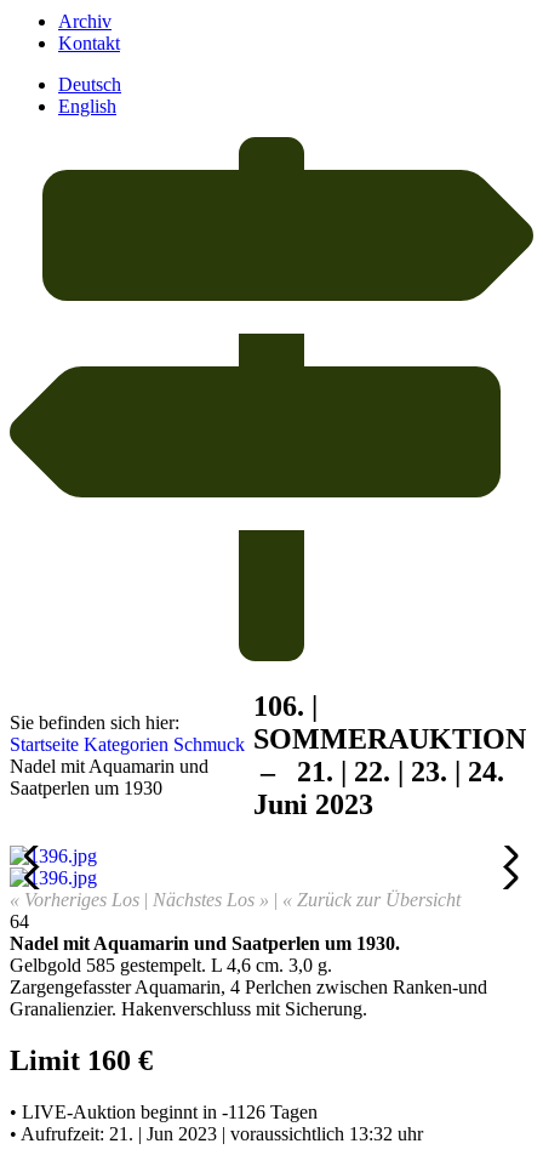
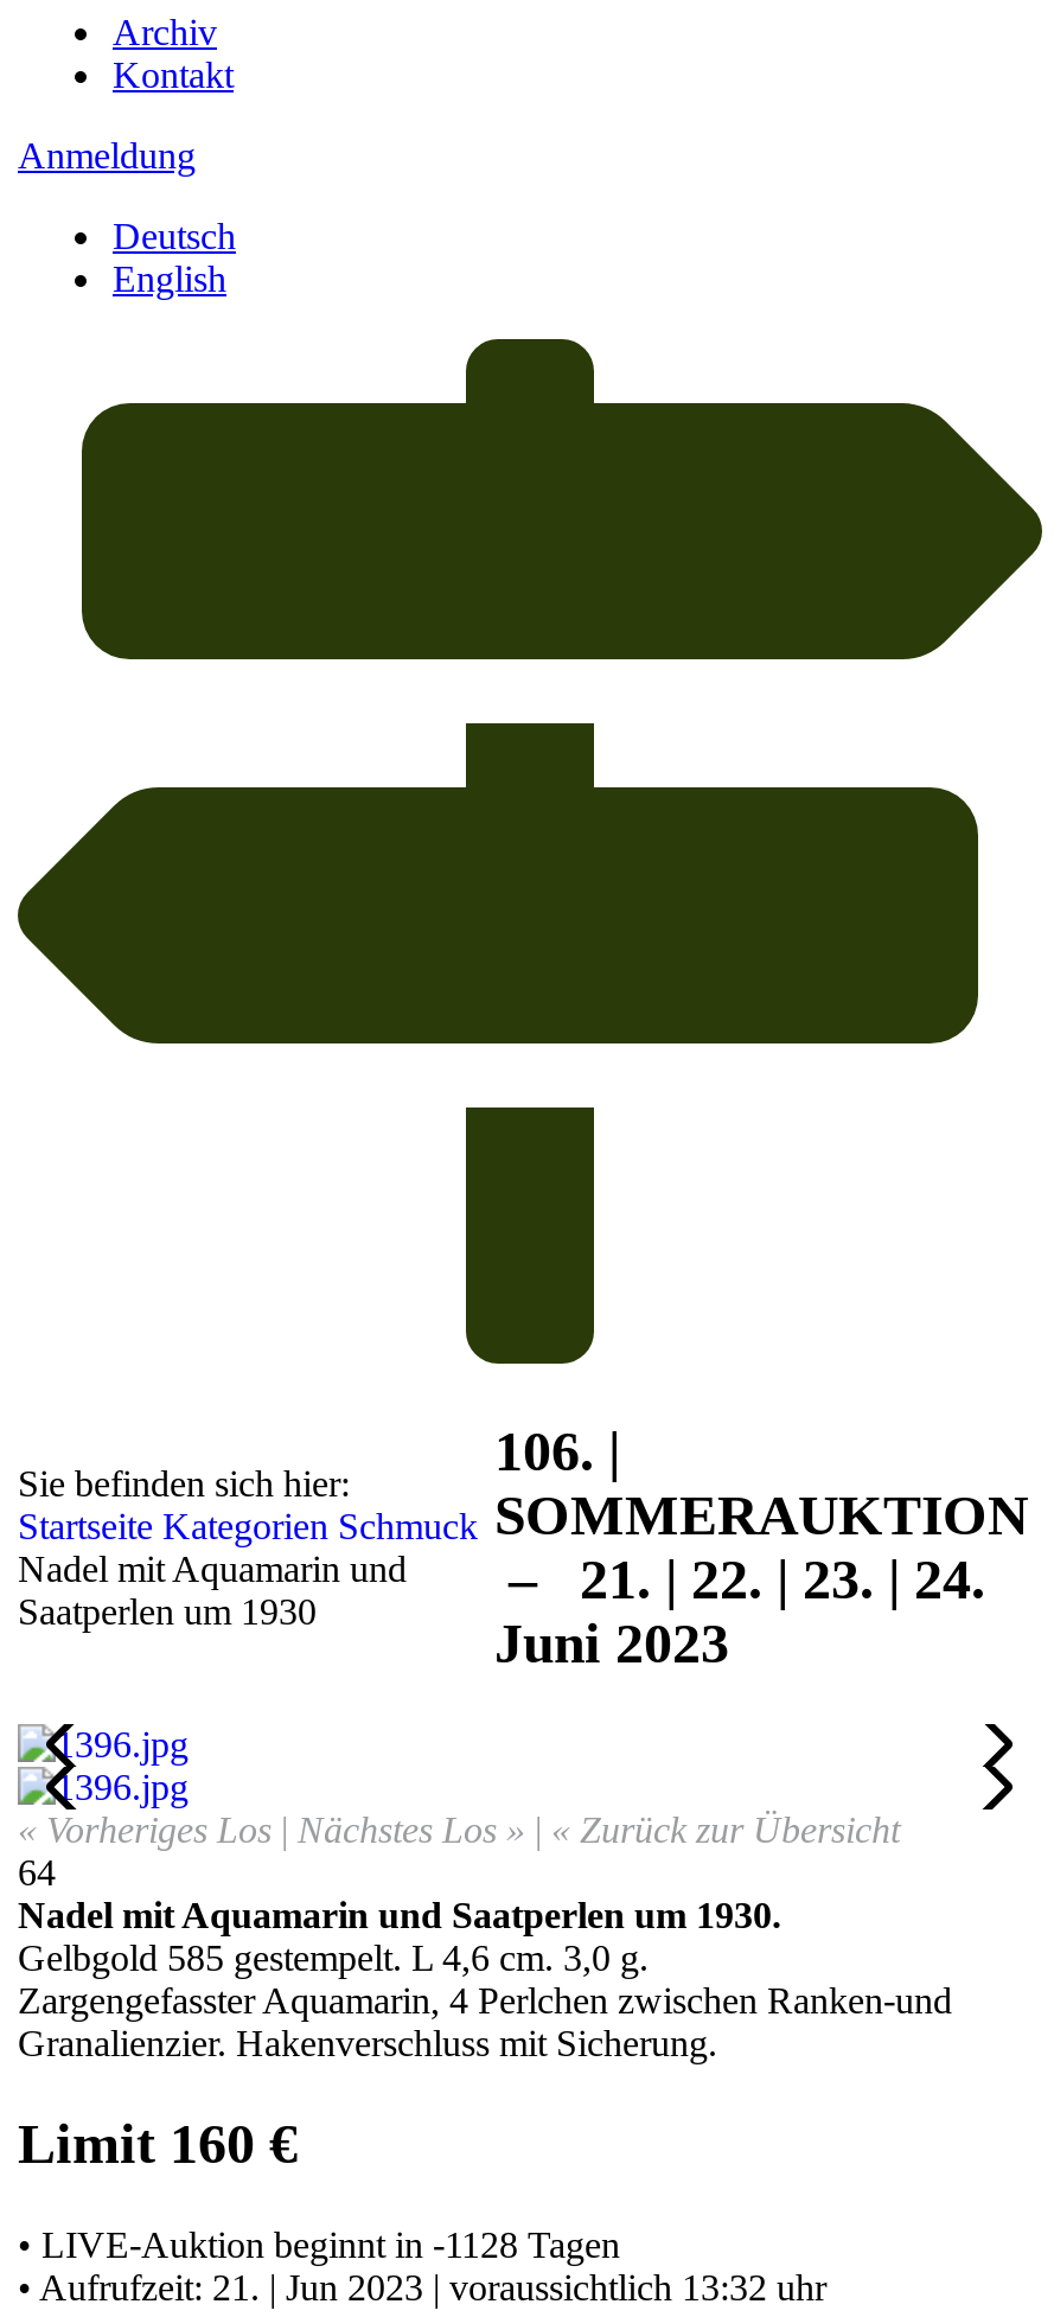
+ Anmeldung

- • LIVE-Auktion beginnt in -1126 Tagen
+ • LIVE-Auktion beginnt in -1128 Tagen
